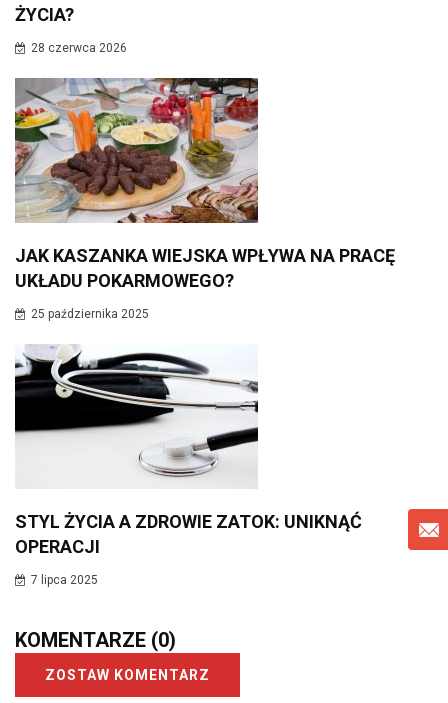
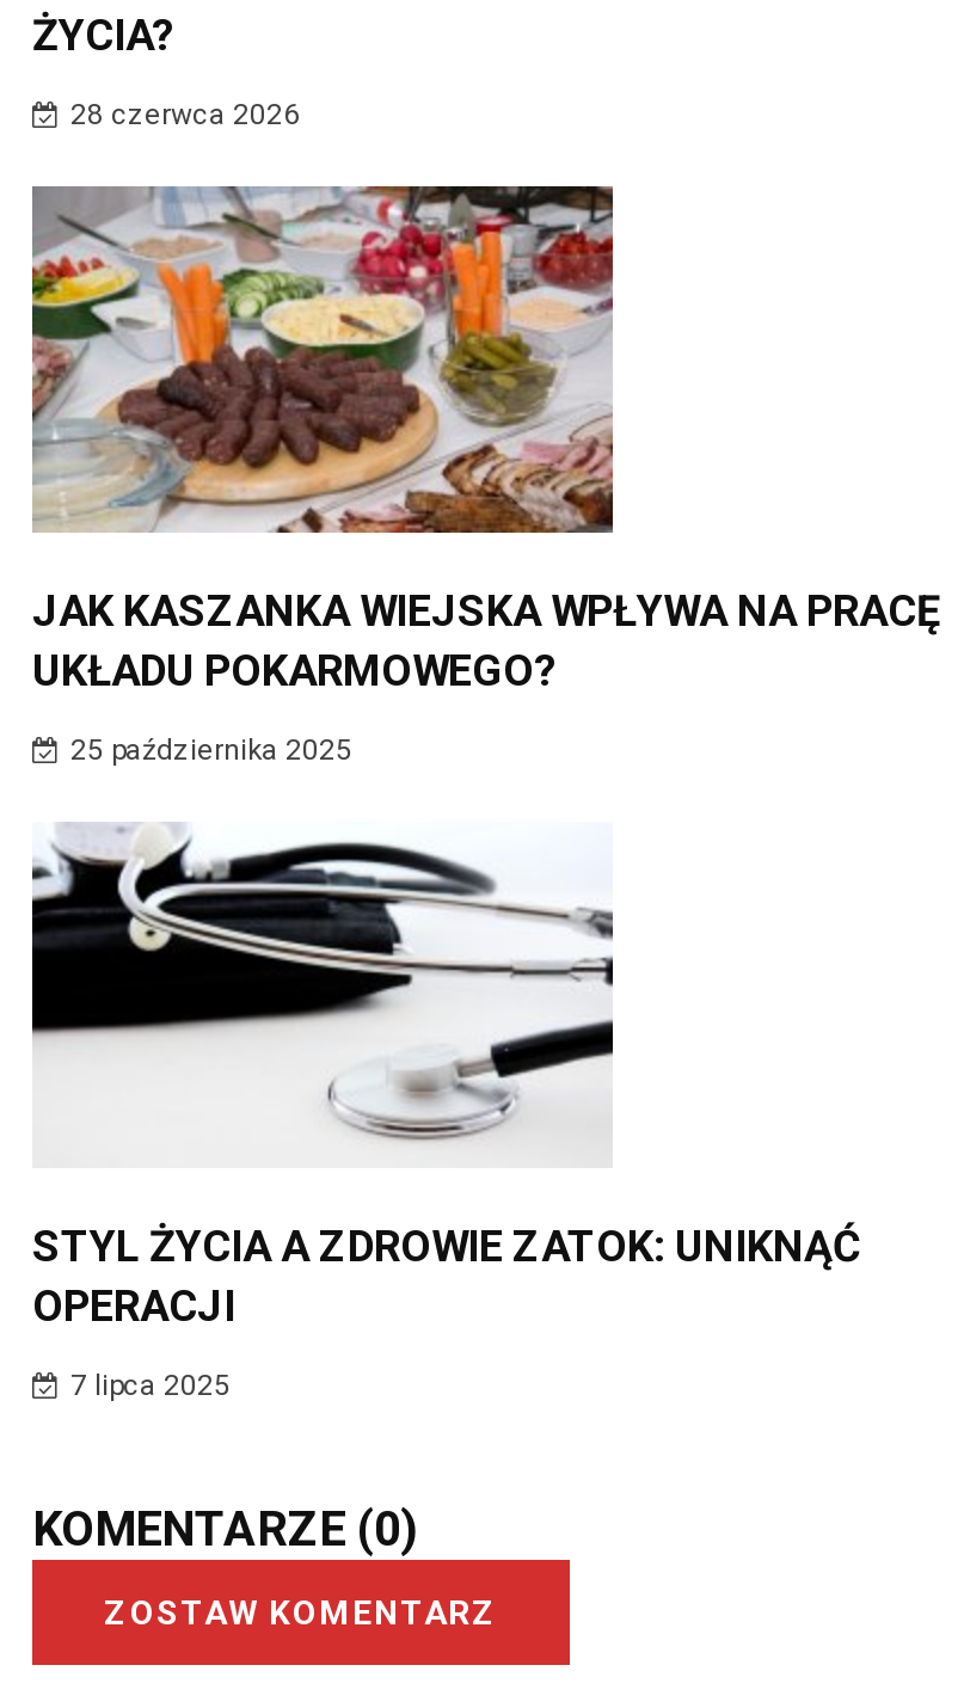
- [image]
